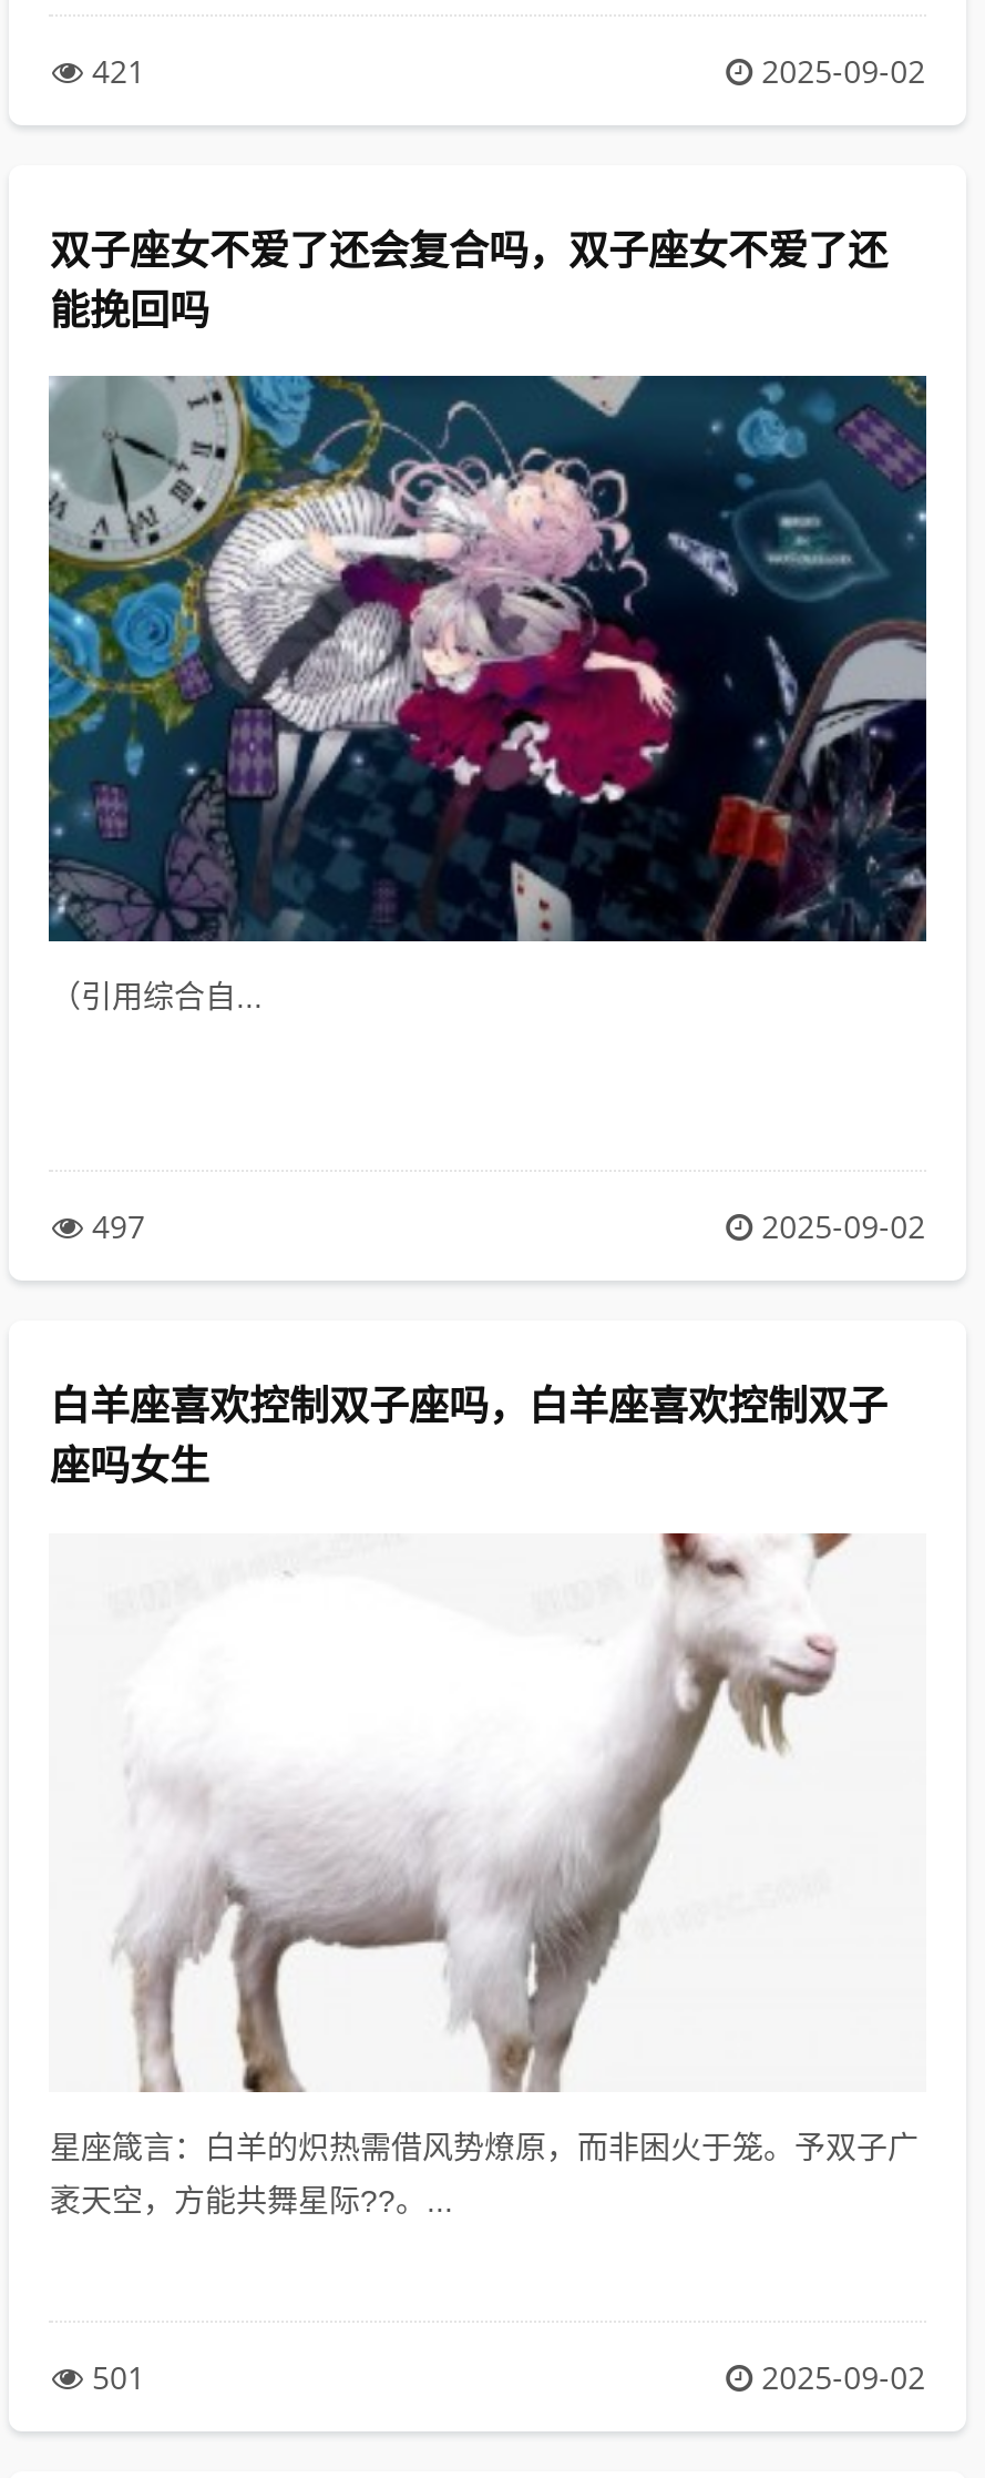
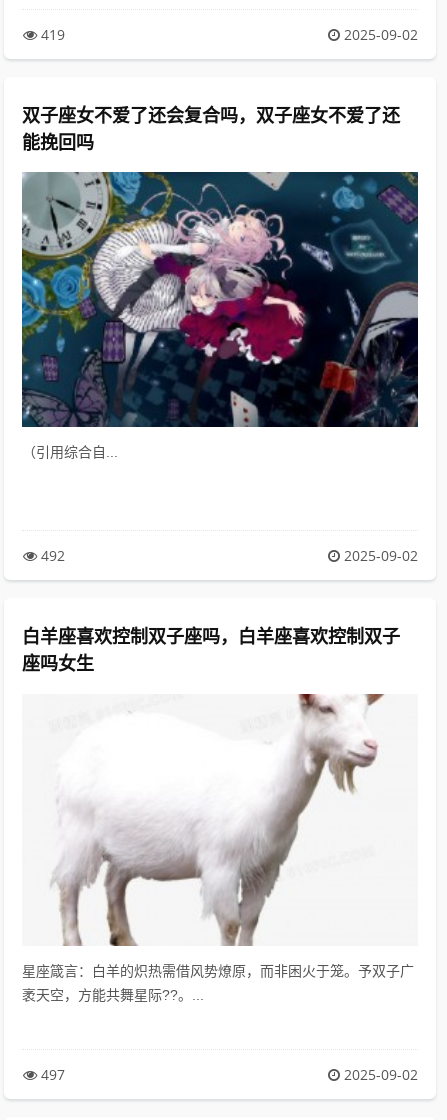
- 421
+ 419

- 497
+ 492

- 501
+ 497
